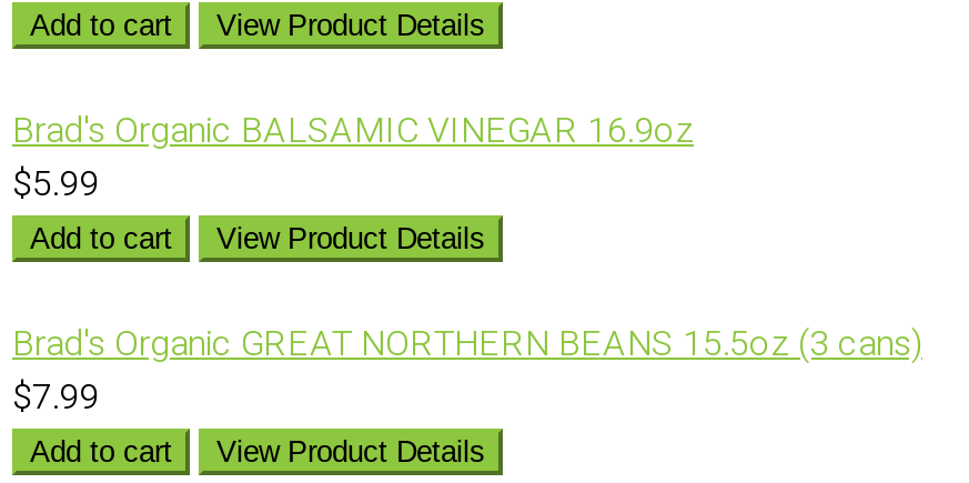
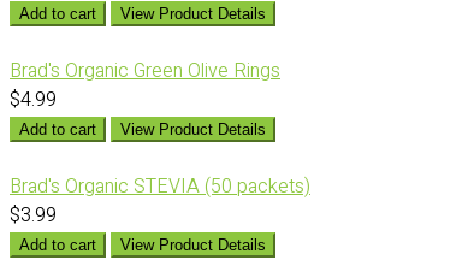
- Brad's Organic BALSAMIC VINEGAR 16.9oz
+ Brad's Organic Green Olive Rings

- $5.99
+ $4.99

- Brad's Organic GREAT NORTHERN BEANS 15.5oz (3 cans)
- $7.99
+ Brad's Organic STEVIA (50 packets)
+ $3.99
